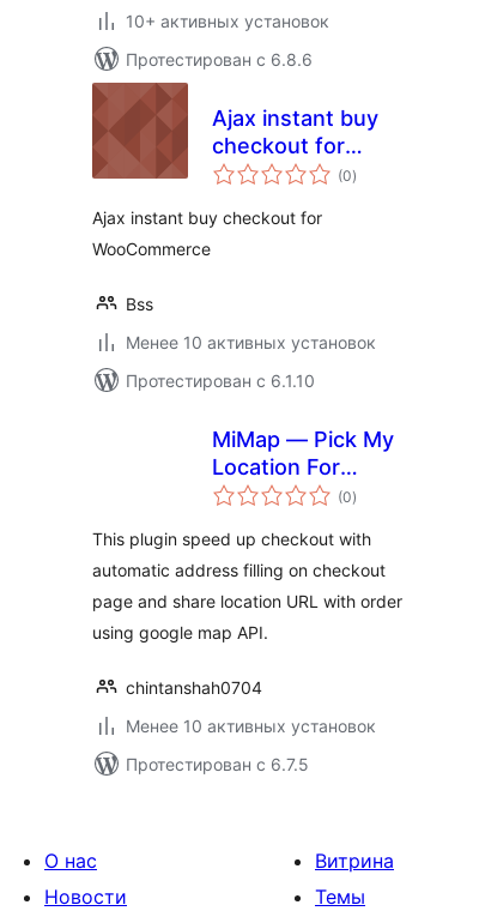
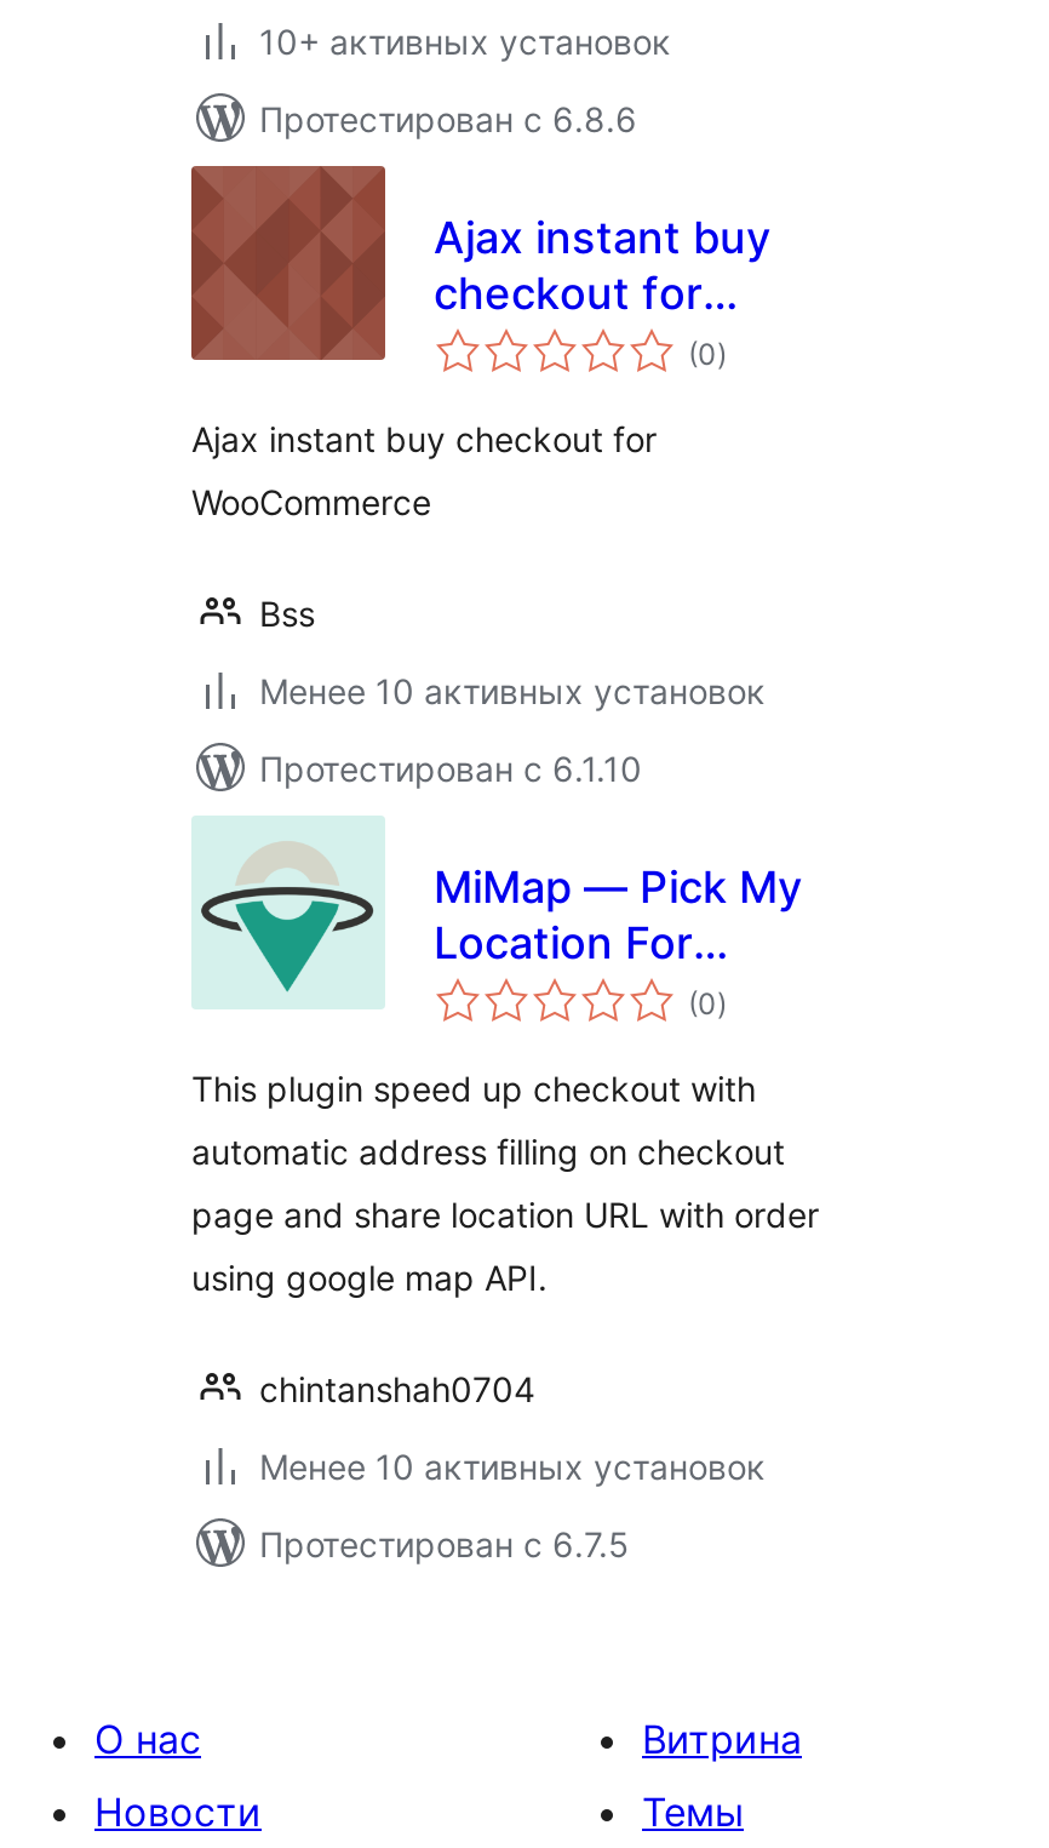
+ [image]
